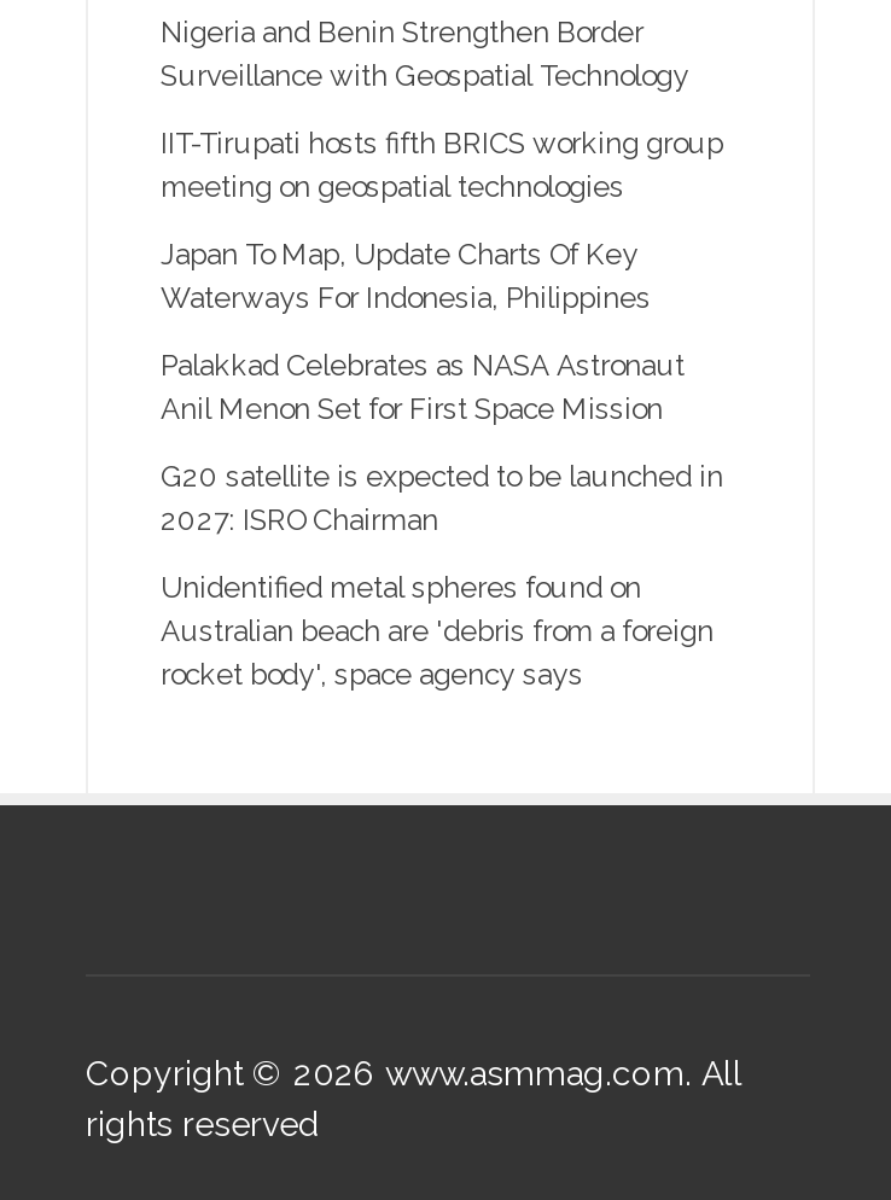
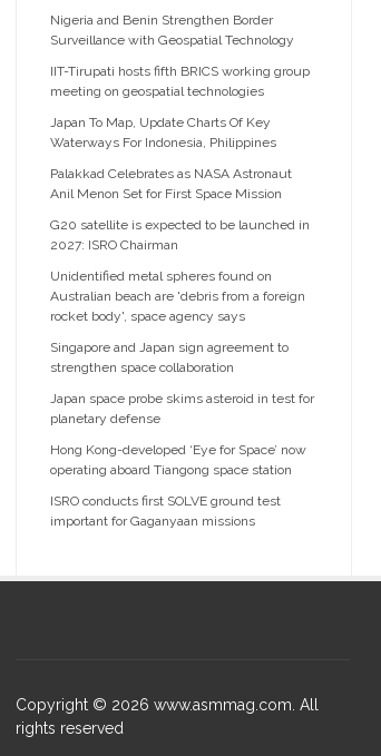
+ Singapore and Japan sign agreement to
+ strengthen space collaboration
+ Japan space probe skims asteroid in test for
+ planetary defense
+ Hong Kong-developed ‘Eye for Space’ now
+ operating aboard Tiangong space station
+ ISRO conducts first SOLVE ground test
+ important for Gaganyaan missions
